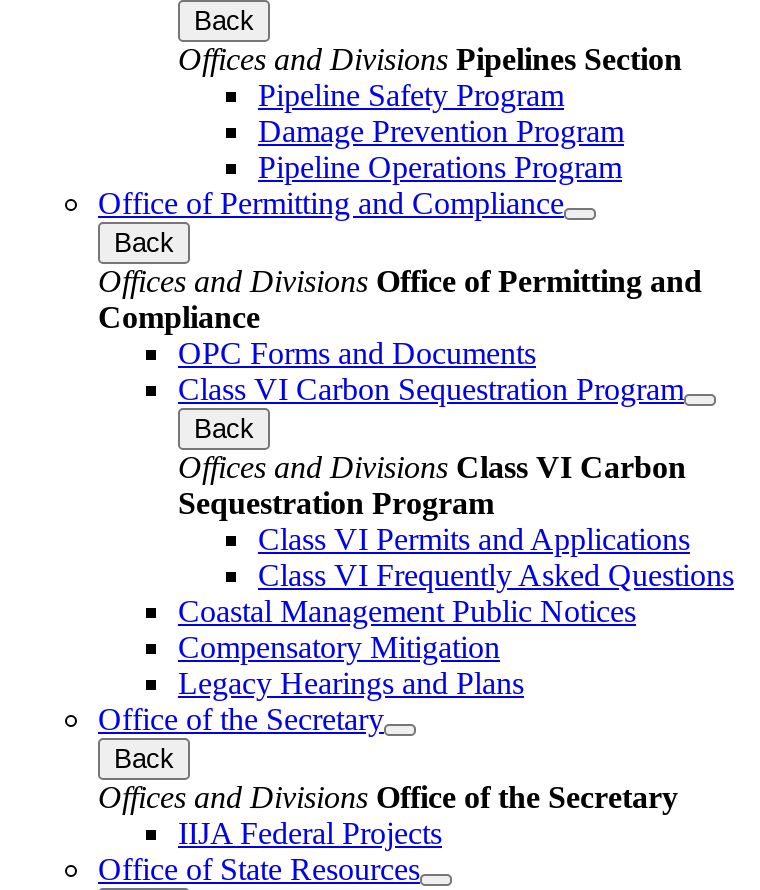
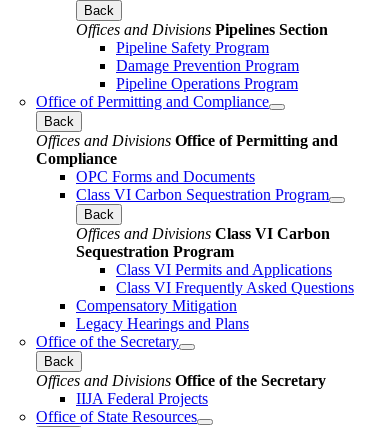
- Coastal Management Public Notices
